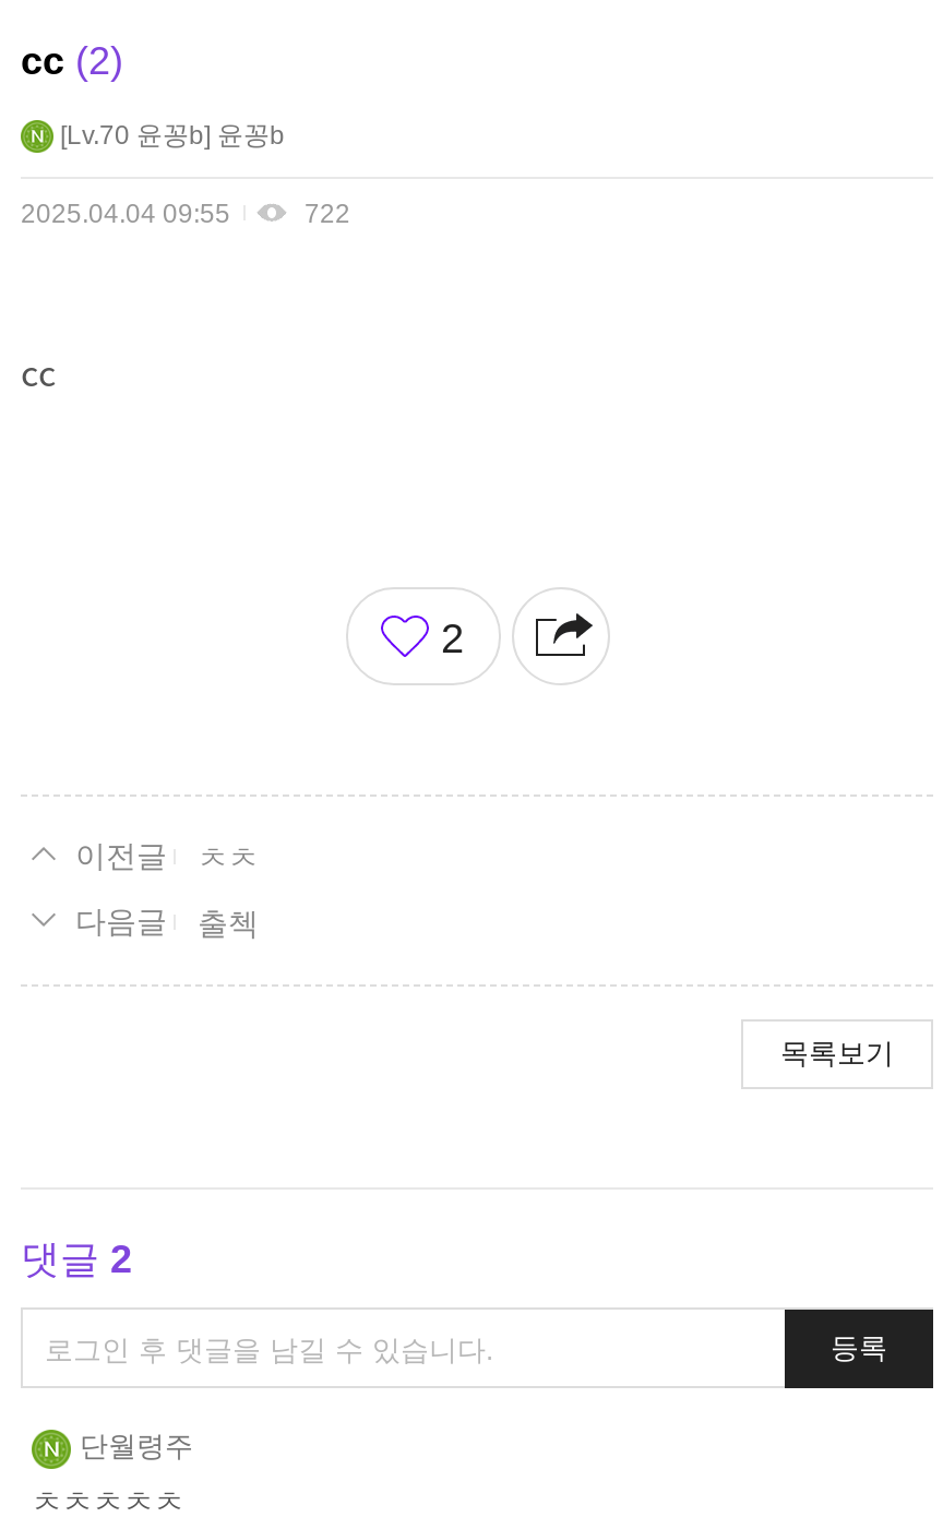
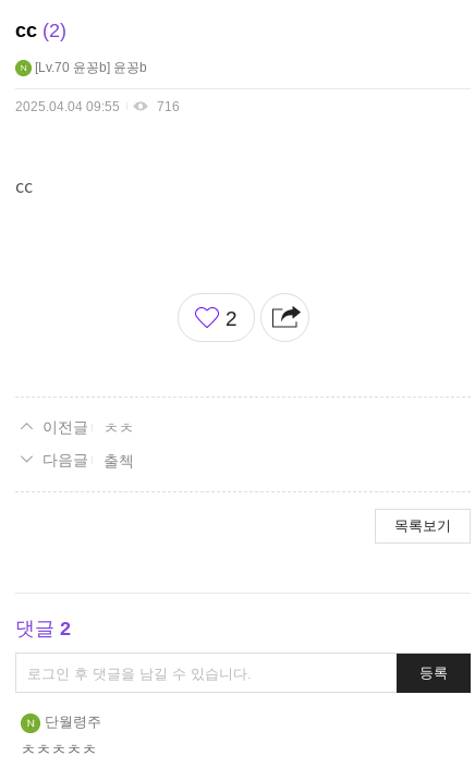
- 722
+ 716
